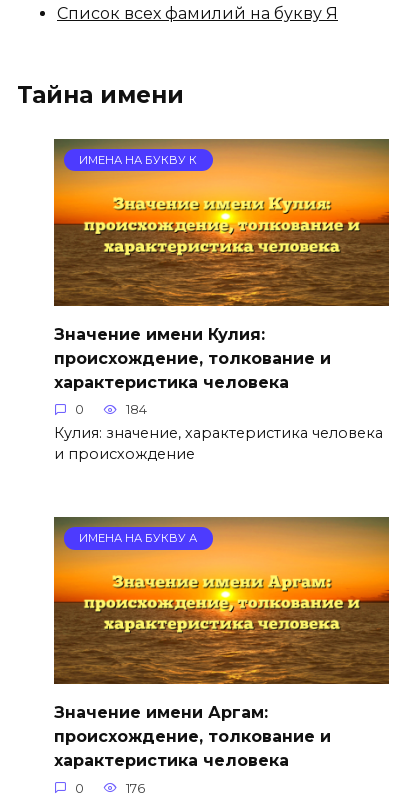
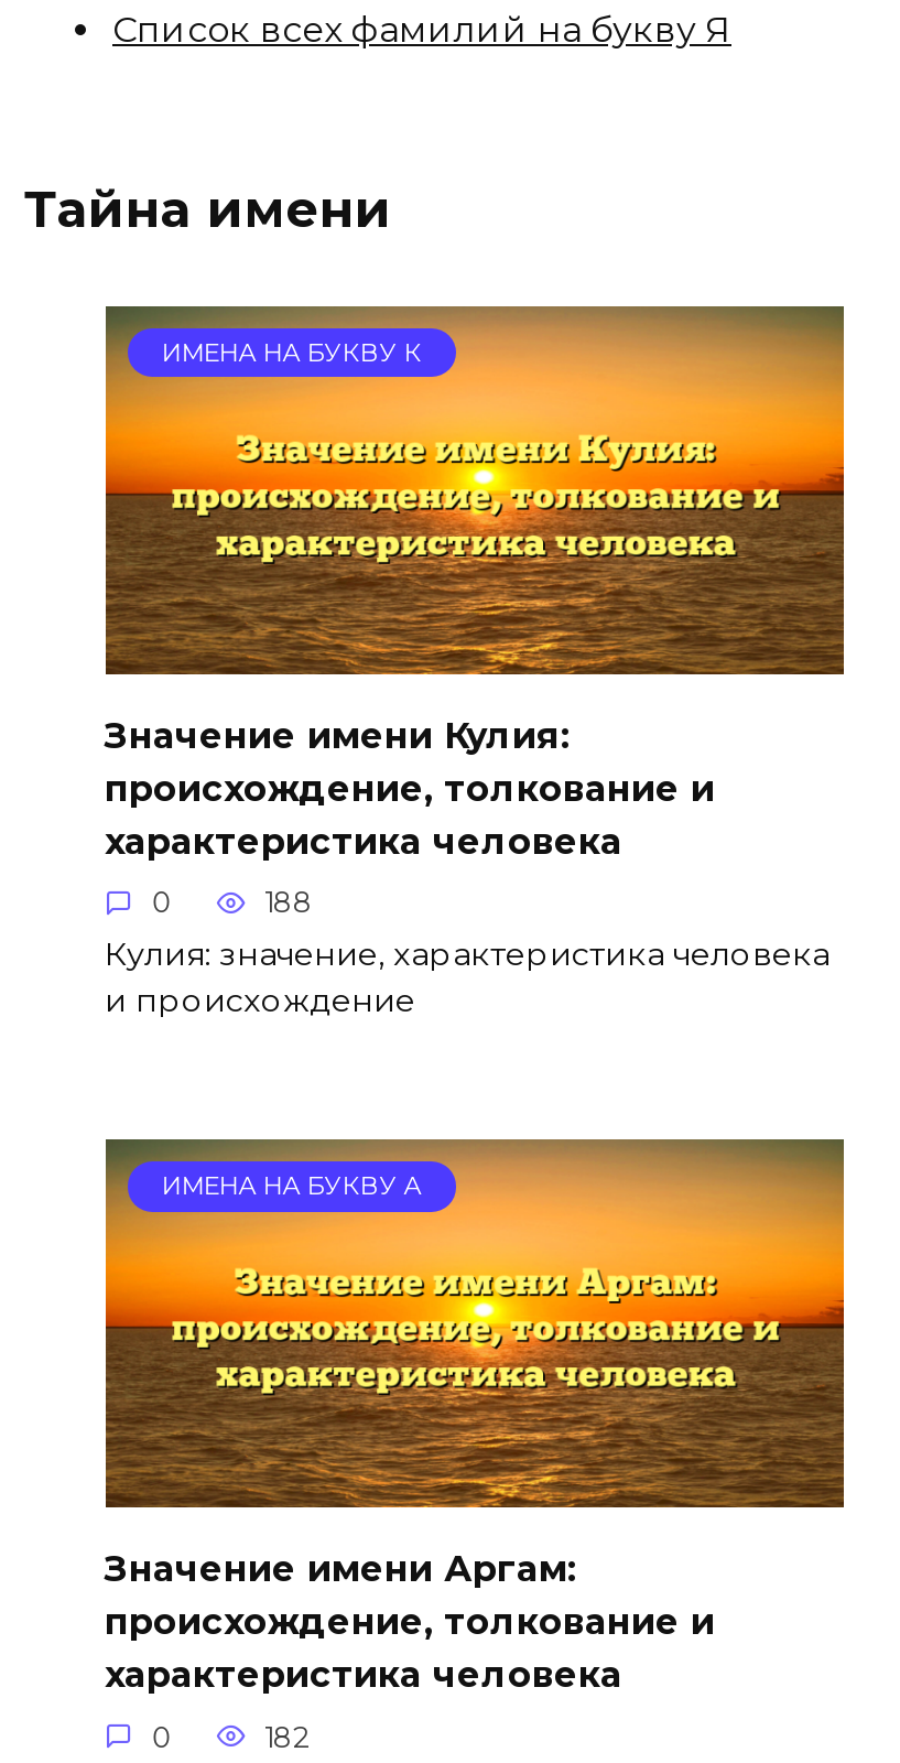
- 184
+ 188

- 176
+ 182
